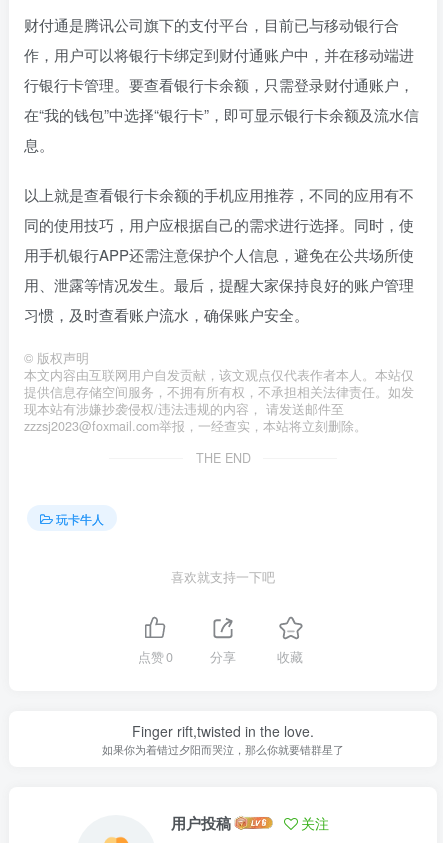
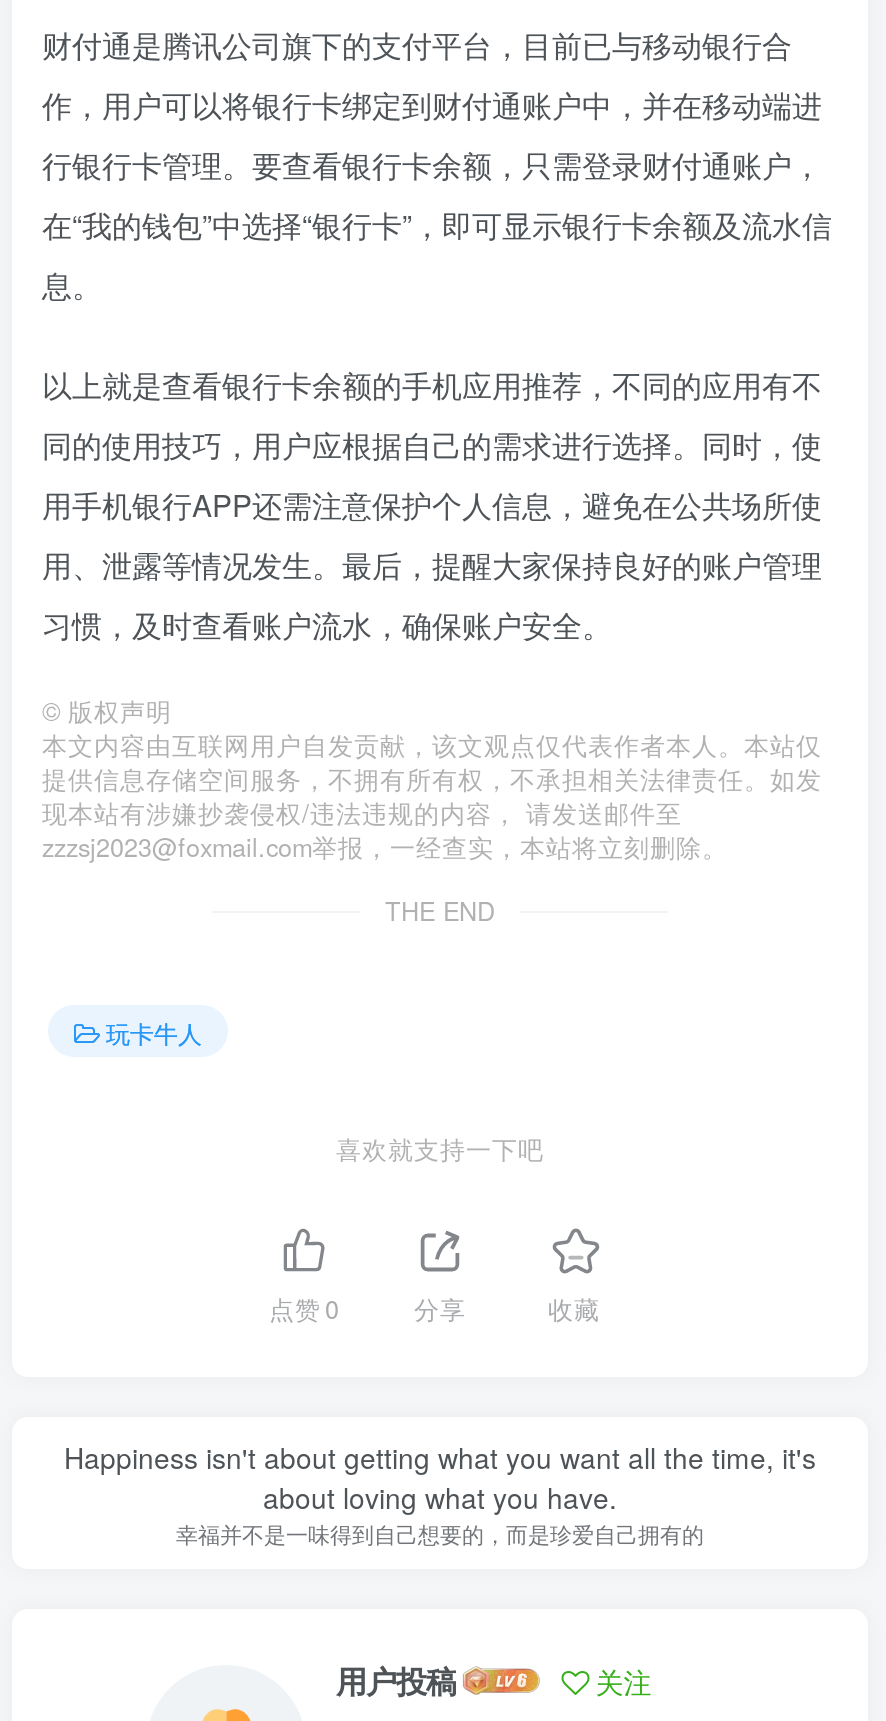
- Finger rift,twisted in the love.
- 如果你为着错过夕阳而哭泣，那么你就要错群星了
+ Happiness isn't about getting what you want all the time, it's
+ about loving what you have.
+ 幸福并不是一味得到自己想要的，而是珍爱自己拥有的
